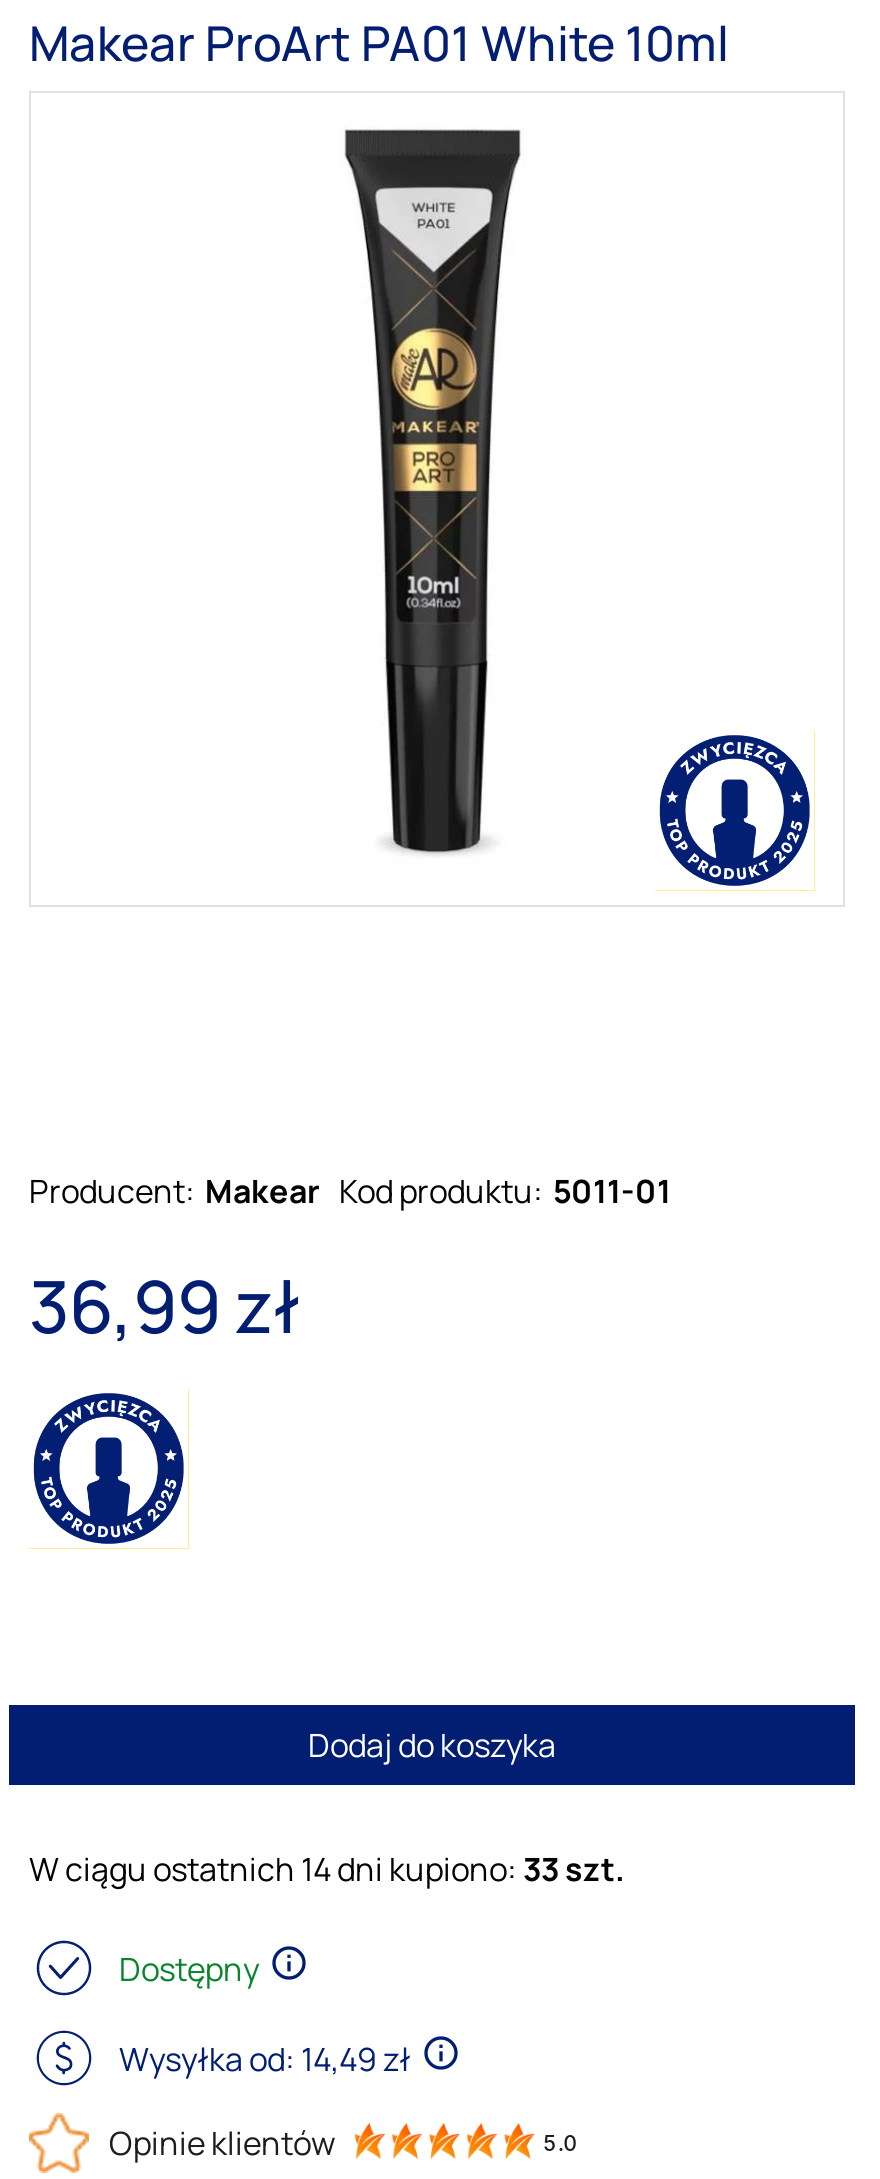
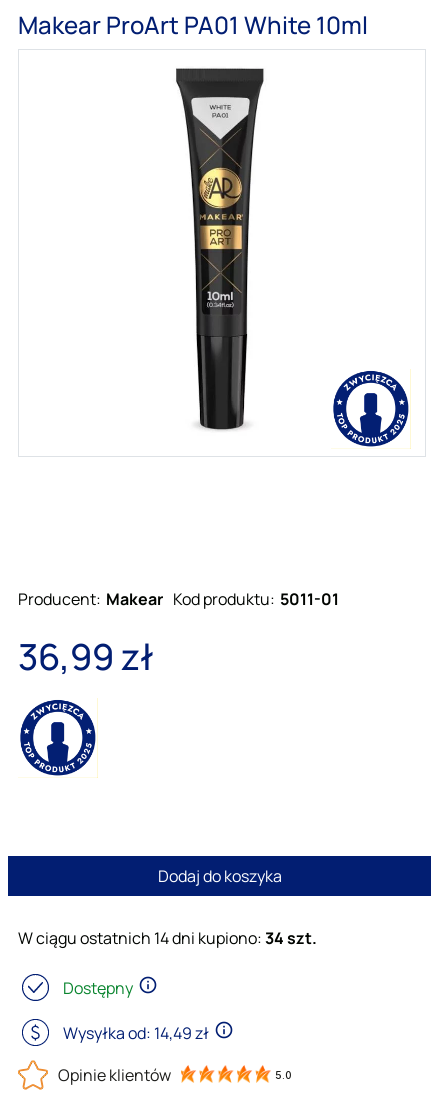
- W ciągu ostatnich 14 dni kupiono: 33 szt.
+ W ciągu ostatnich 14 dni kupiono: 34 szt.
